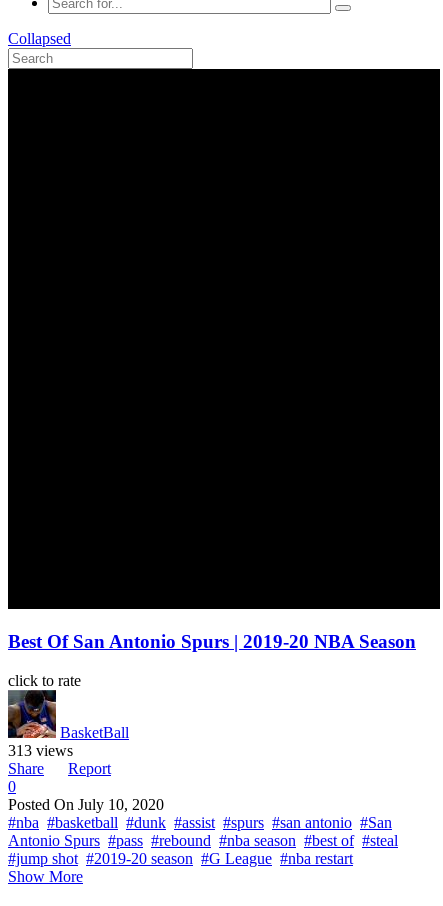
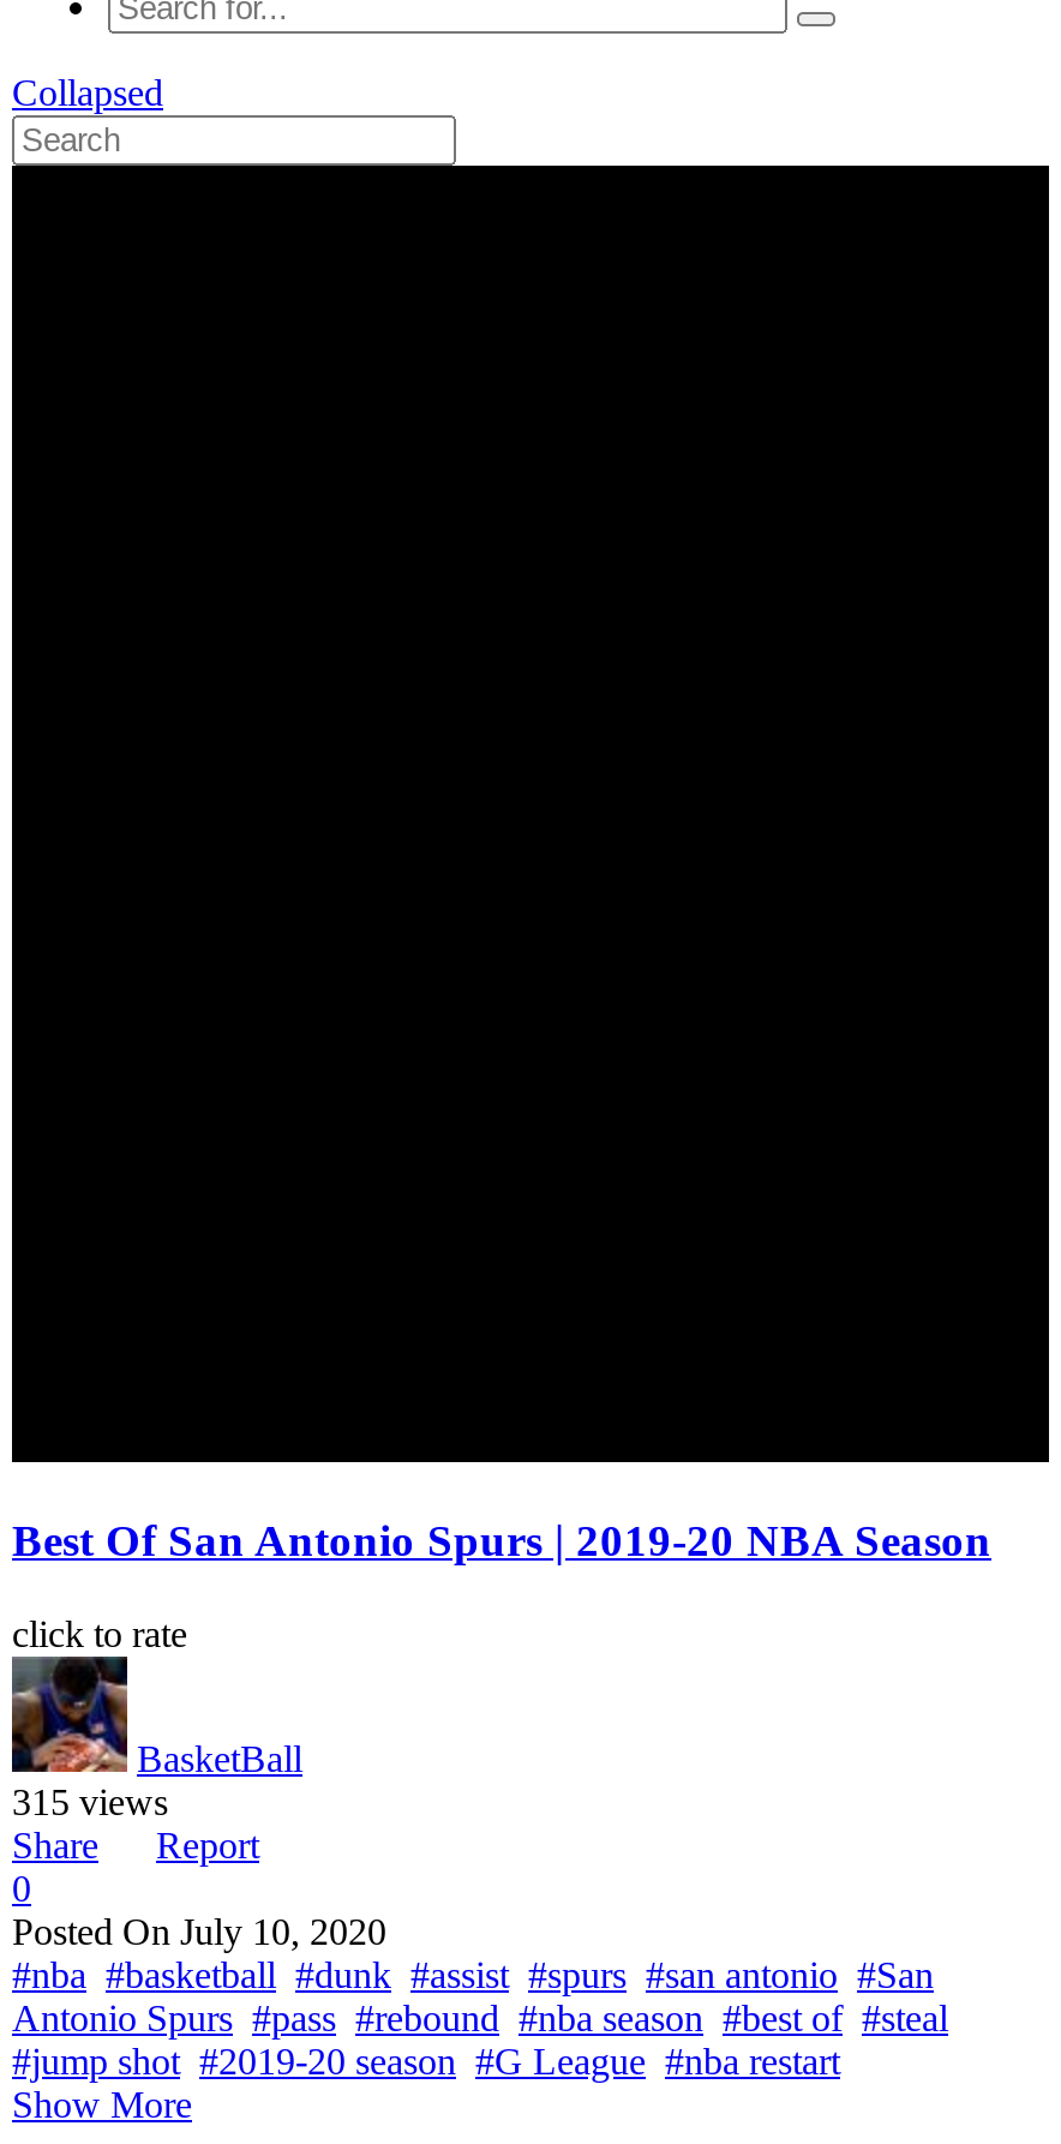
- 313 views
+ 315 views
